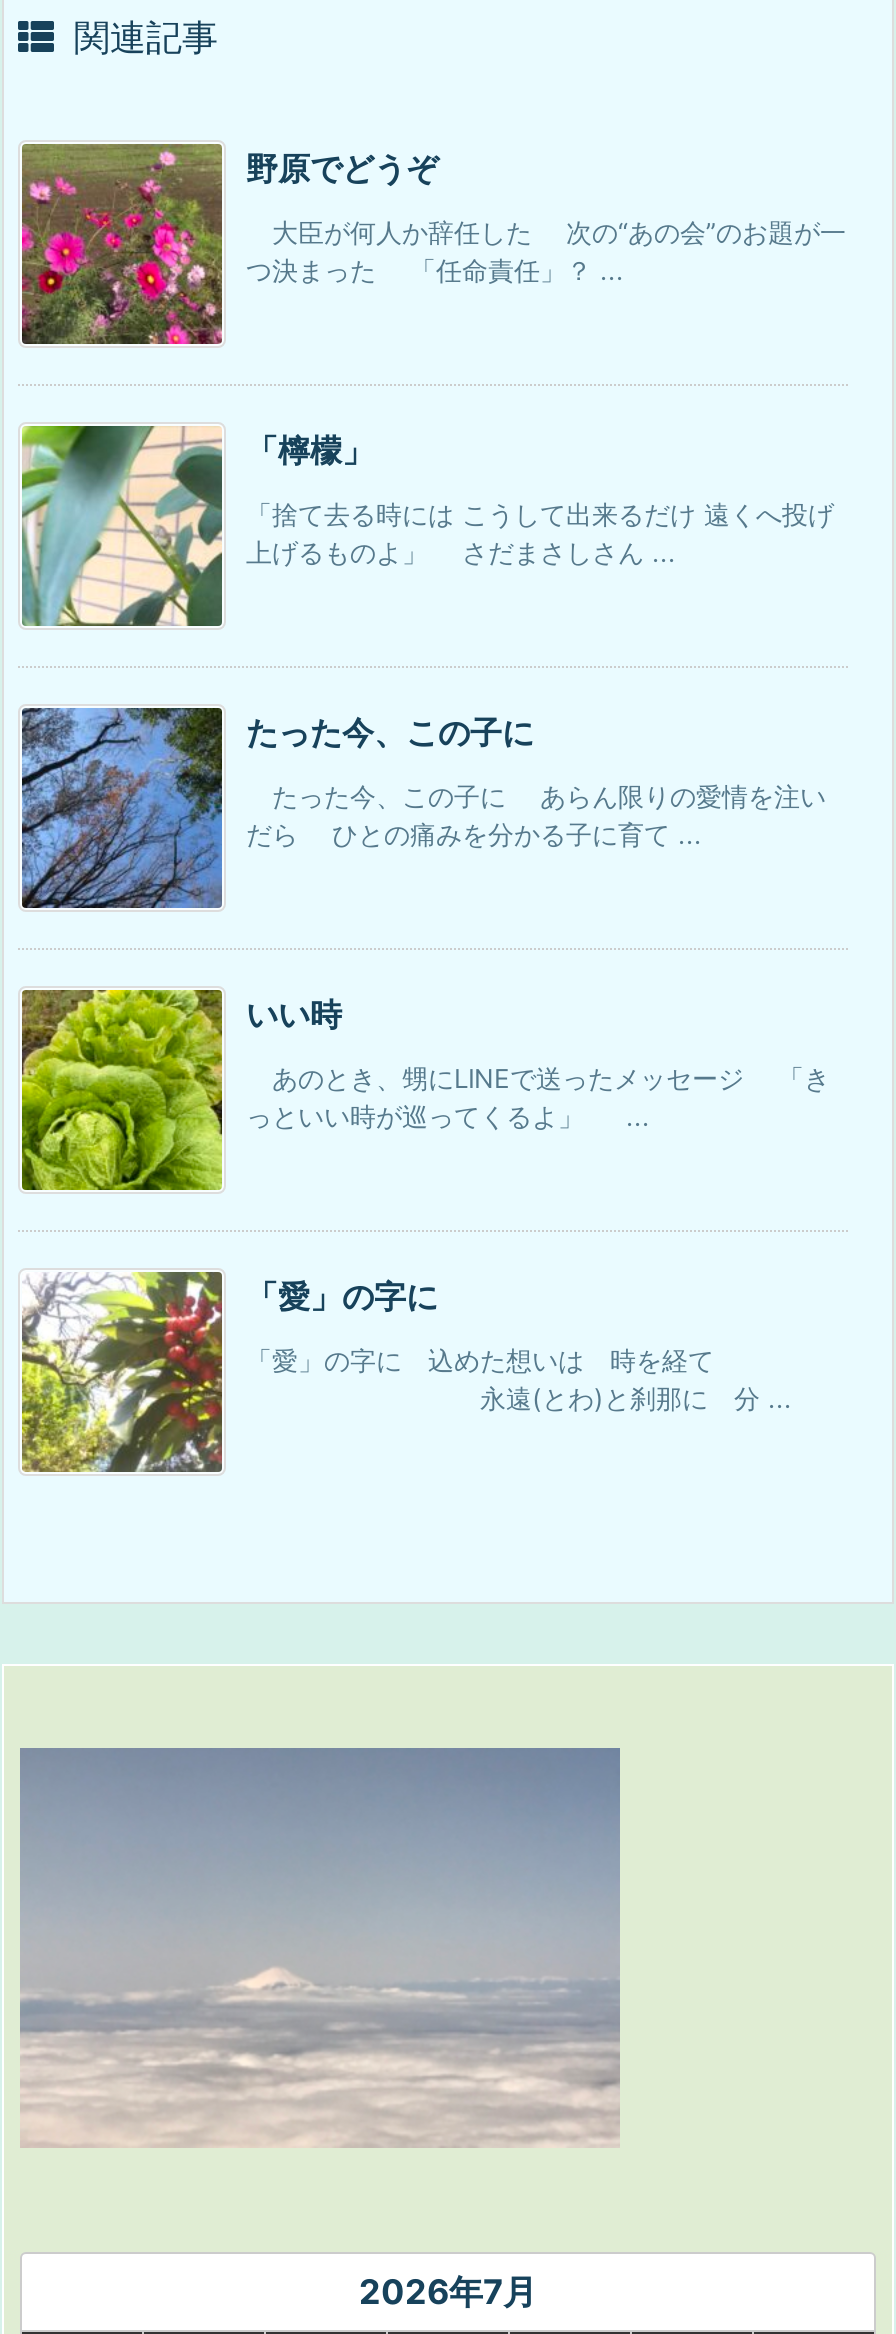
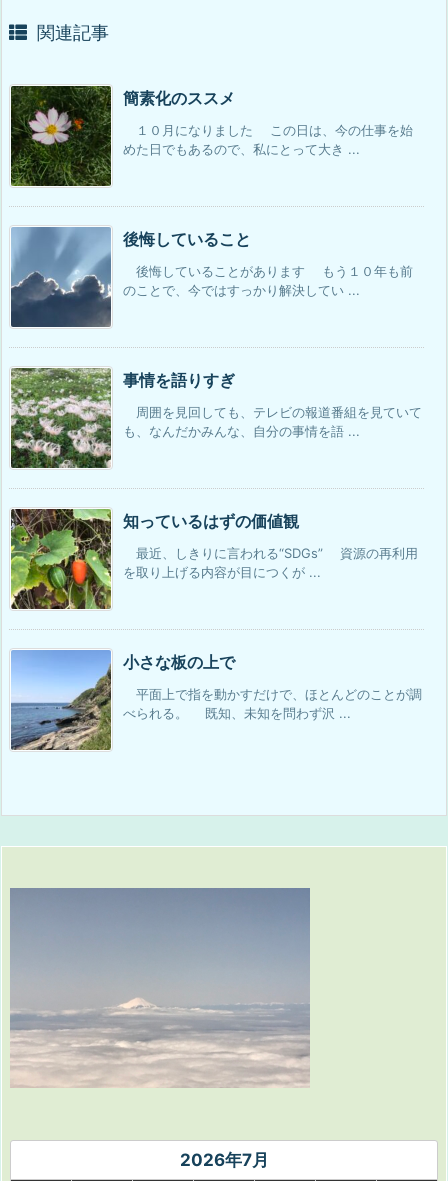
- [image]
- 野原でどうぞ
+ [image]
+ 簡素化のススメ

- 大臣が何人か辞任した 次の“あの会”のお題が一
- つ決まった 「任命責任」？ ...
+ １０月になりました この日は、今の仕事を始
+ めた日でもあるので、私にとって大き ...

- [image]
- 「檸檬」
+ [image]
+ 後悔していること

- 「捨て去る時には こうして出来るだけ 遠くへ投げ
- 上げるものよ」 さだまさしさん ...
+ 後悔していることがあります もう１０年も前
+ のことで、今ではすっかり解決してい ...

- [image]
- たった今、この子に
+ [image]
+ 事情を語りすぎ

- たった今、この子に あらん限りの愛情を注い
- だら ひとの痛みを分かる子に育て ...
+ 周囲を見回しても、テレビの報道番組を見ていて
+ も、なんだかみんな、自分の事情を語 ...

- [image]
- いい時
+ [image]
+ 知っているはずの価値観

- あのとき、甥にLINEで送ったメッセージ 「き
- っといい時が巡ってくるよ」 ...
+ 最近、しきりに言われる“SDGs” 資源の再利用
+ を取り上げる内容が目につくが ...

- [image]
- 「愛」の字に
+ [image]
+ 小さな板の上で

- 「愛」の字に 込めた想いは 時を経て
- 永遠(とわ)と刹那に 分 ...
+ 平面上で指を動かすだけで、ほとんどのことが調
+ べられる。 既知、未知を問わず沢 ...
